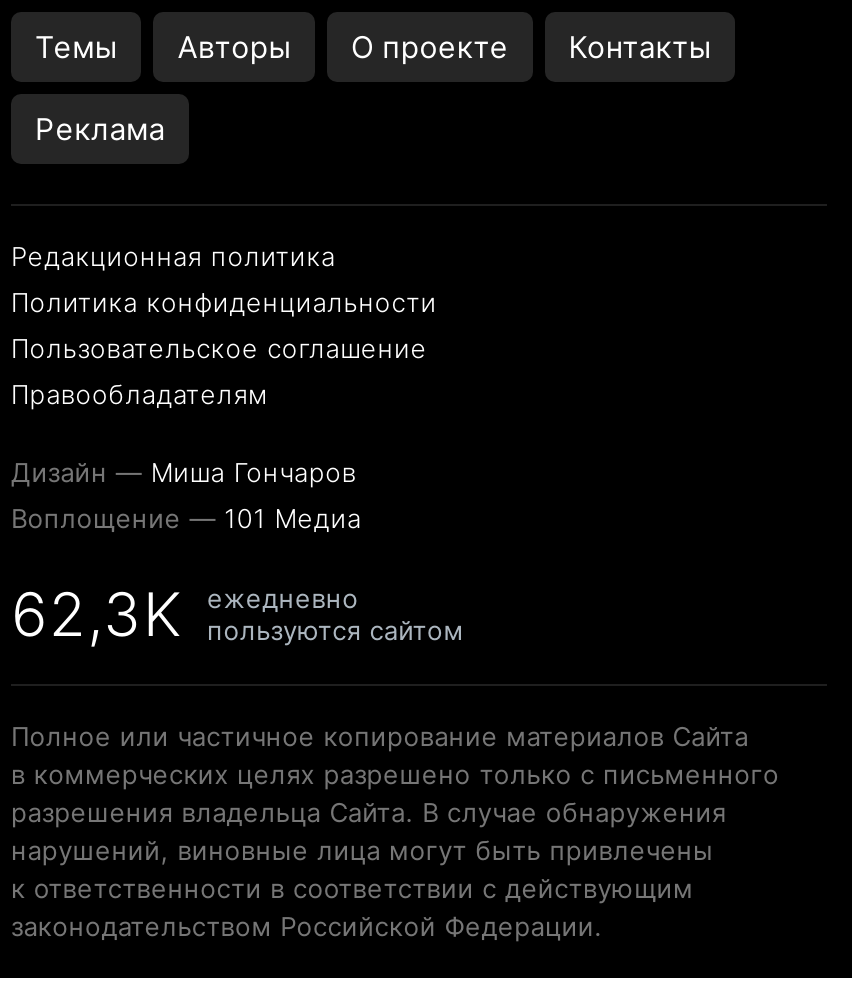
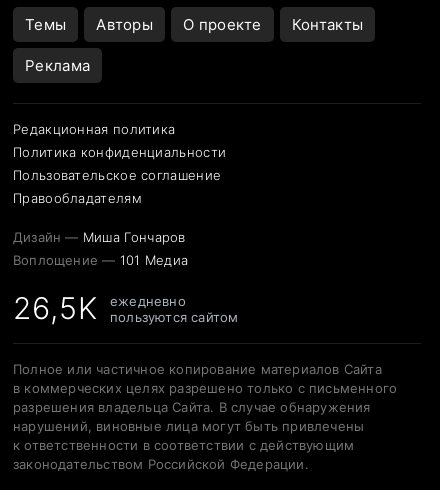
- 62,3K ежедневно пользуются сайтом
+ 26,5K ежедневно пользуются сайтом
